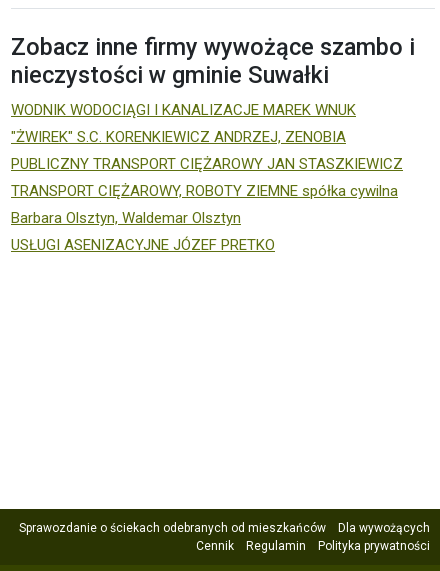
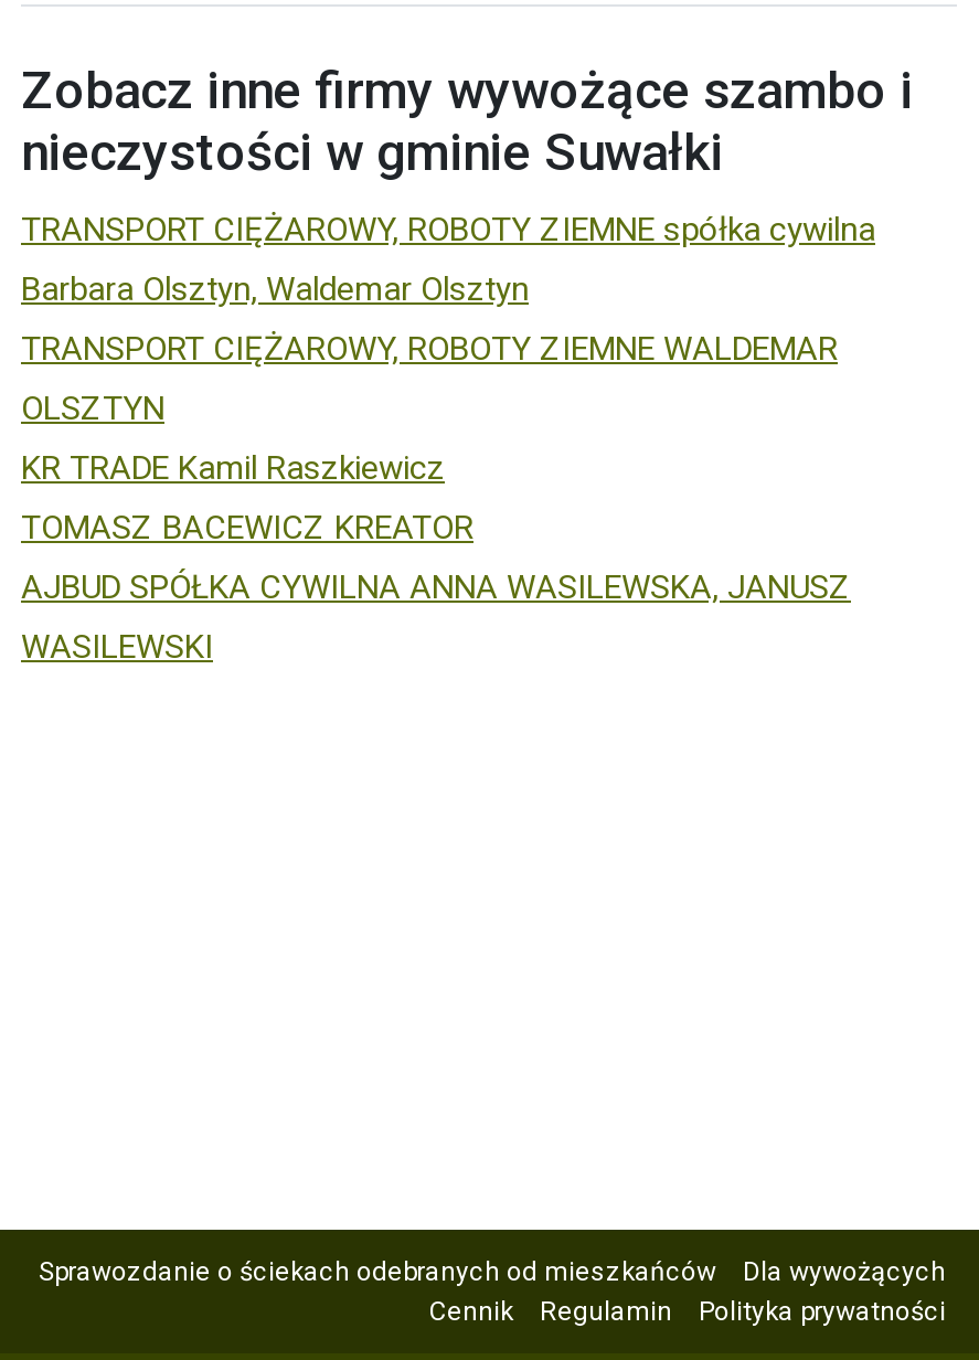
- WODNIK WODOCIĄGI I KANALIZACJE MAREK WNUK
- "ŻWIREK" S.C. KORENKIEWICZ ANDRZEJ, ZENOBIA
- PUBLICZNY TRANSPORT CIĘŻAROWY JAN STASZKIEWICZ

moved up: TRANSPORT CIĘŻAROWY, ROBOTY ZIEMNE spółka cywilna | Barbara Olsztyn, Waldemar Olsztyn

- USŁUGI ASENIZACYJNE JÓZEF PRETKO
+ TRANSPORT CIĘŻAROWY, ROBOTY ZIEMNE WALDEMAR
+ OLSZTYN
+ KR TRADE Kamil Raszkiewicz
+ TOMASZ BACEWICZ KREATOR
+ AJBUD SPÓŁKA CYWILNA ANNA WASILEWSKA, JANUSZ
+ WASILEWSKI
